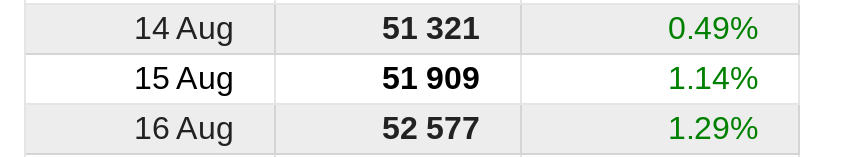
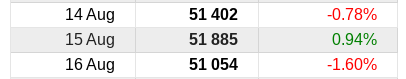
- 51 321
+ 51 402

- 0.49%
+ -0.78%

- 51 909
+ 51 885

- 1.14%
+ 0.94%

- 52 577
+ 51 054

- 1.29%
+ -1.60%
